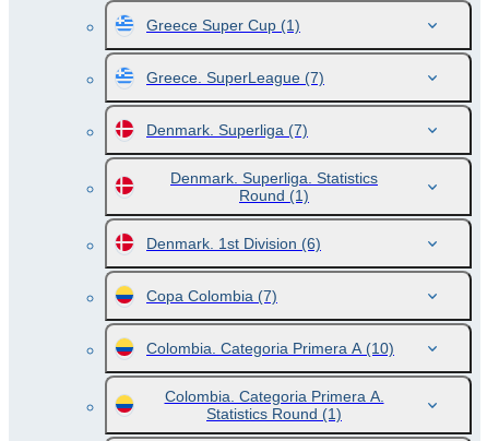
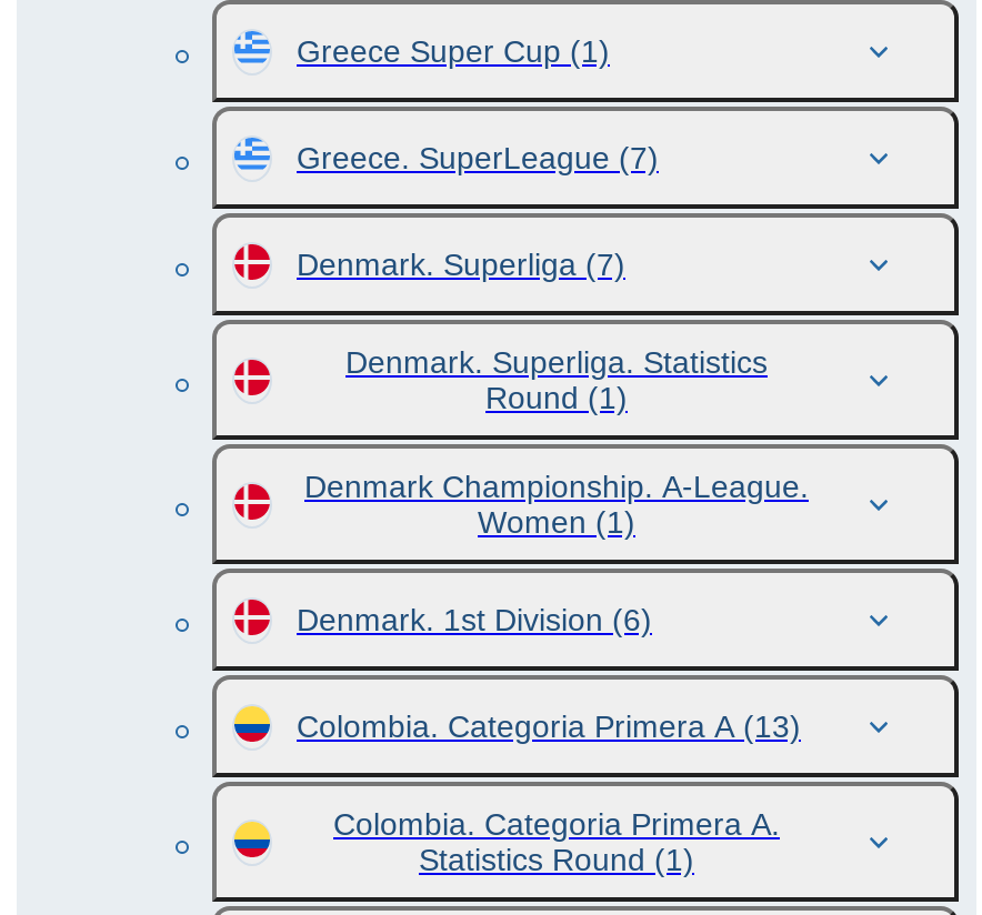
+ Denmark Championship. A-League.
+ Women (1)

moved down: Denmark. 1st Division (6)

- Copa Colombia (7)
- Colombia. Categoria Primera A (10)
+ Colombia. Categoria Primera A (13)
